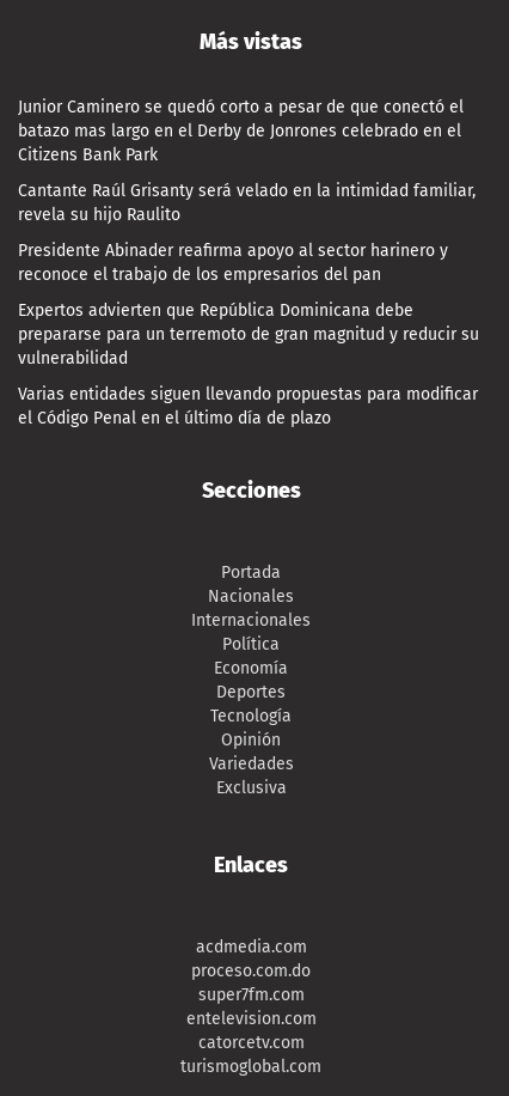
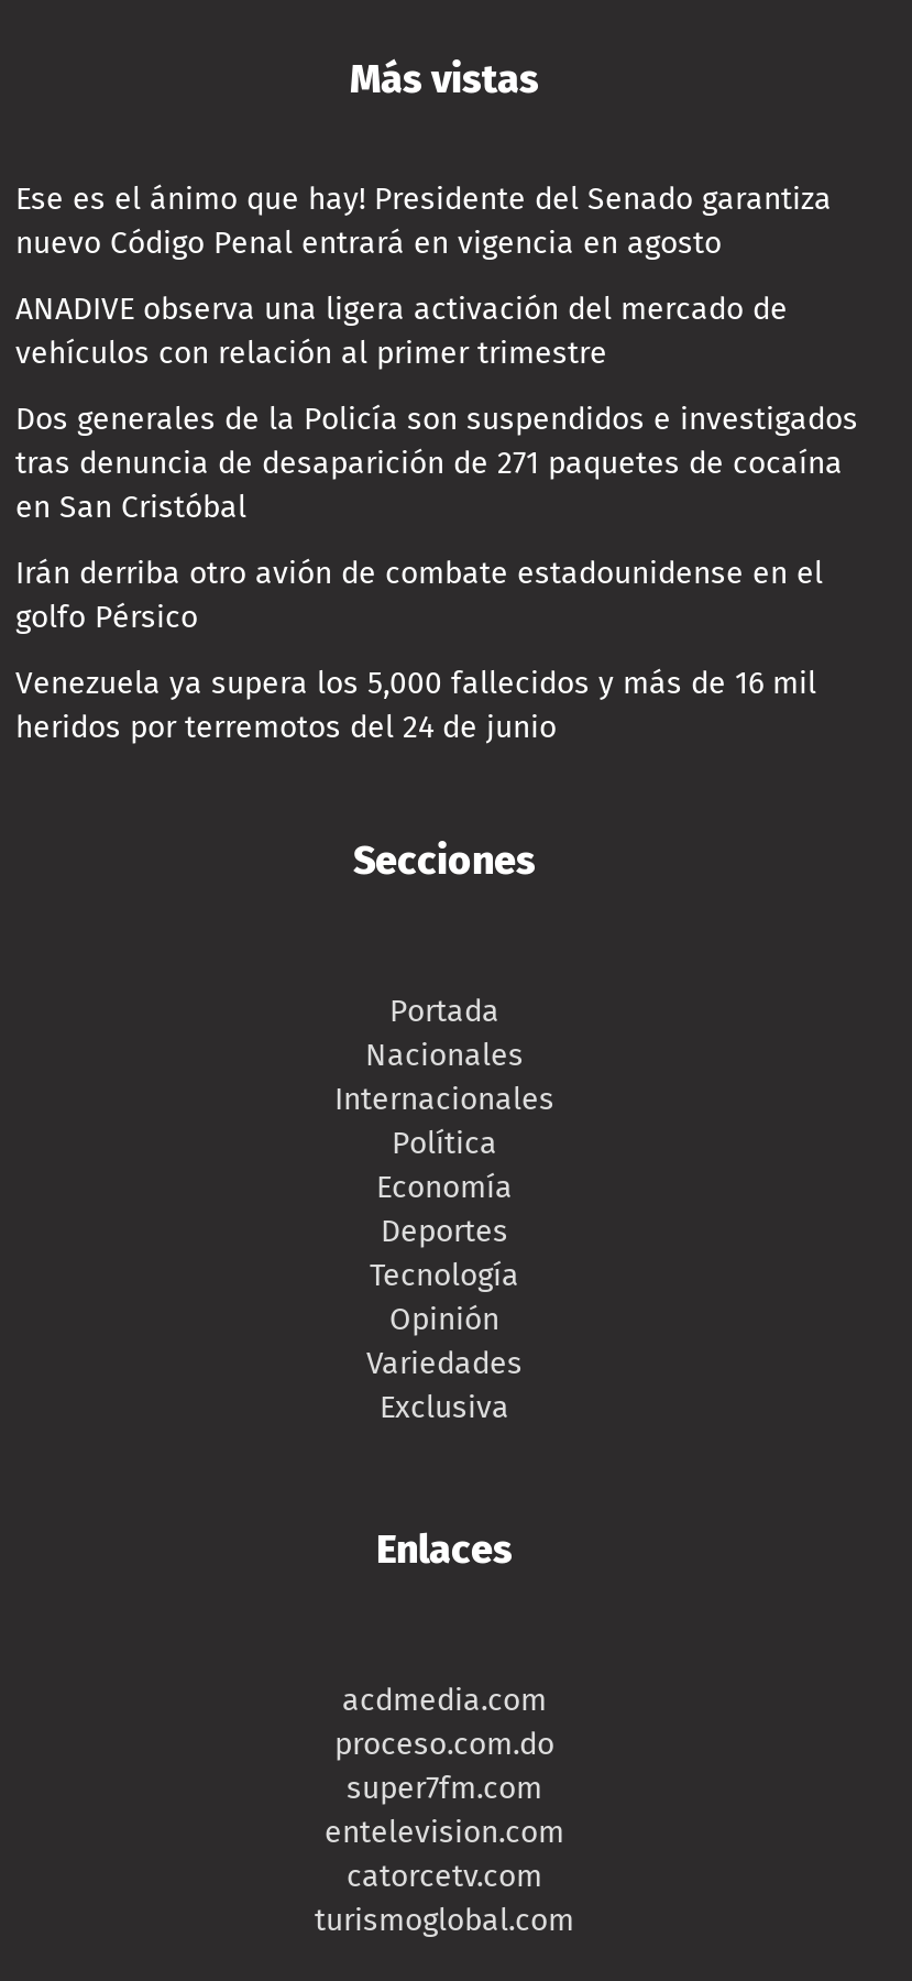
- Junior Caminero se quedó corto a pesar de que conectó el
- batazo mas largo en el Derby de Jonrones celebrado en el
- Citizens Bank Park
+ Ese es el ánimo que hay! Presidente del Senado garantiza
+ nuevo Código Penal entrará en vigencia en agosto

- Cantante Raúl Grisanty será velado en la intimidad familiar,
- revela su hijo Raulito
+ ANADIVE observa una ligera activación del mercado de
+ vehículos con relación al primer trimestre

- Presidente Abinader reafirma apoyo al sector harinero y
- reconoce el trabajo de los empresarios del pan
+ Dos generales de la Policía son suspendidos e investigados
+ tras denuncia de desaparición de 271 paquetes de cocaína
+ en San Cristóbal

- Expertos advierten que República Dominicana debe
- prepararse para un terremoto de gran magnitud y reducir su
- vulnerabilidad
+ Irán derriba otro avión de combate estadounidense en el
+ golfo Pérsico

- Varias entidades siguen llevando propuestas para modificar
- el Código Penal en el último día de plazo
+ Venezuela ya supera los 5,000 fallecidos y más de 16 mil
+ heridos por terremotos del 24 de junio
